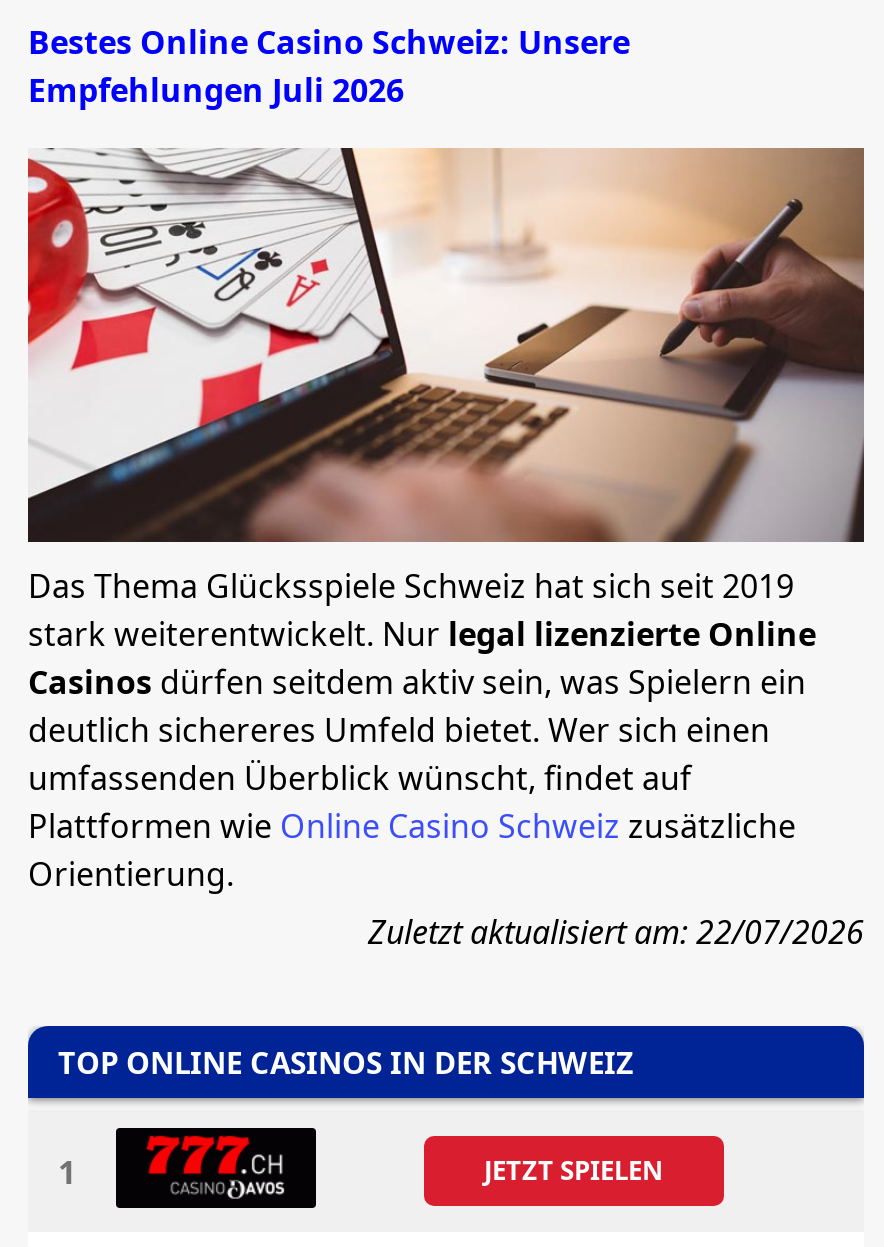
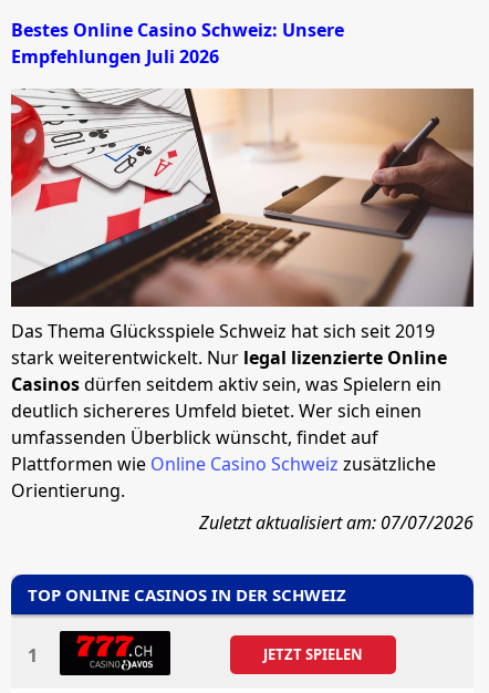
- Zuletzt aktualisiert am: 22/07/2026
+ Zuletzt aktualisiert am: 07/07/2026
